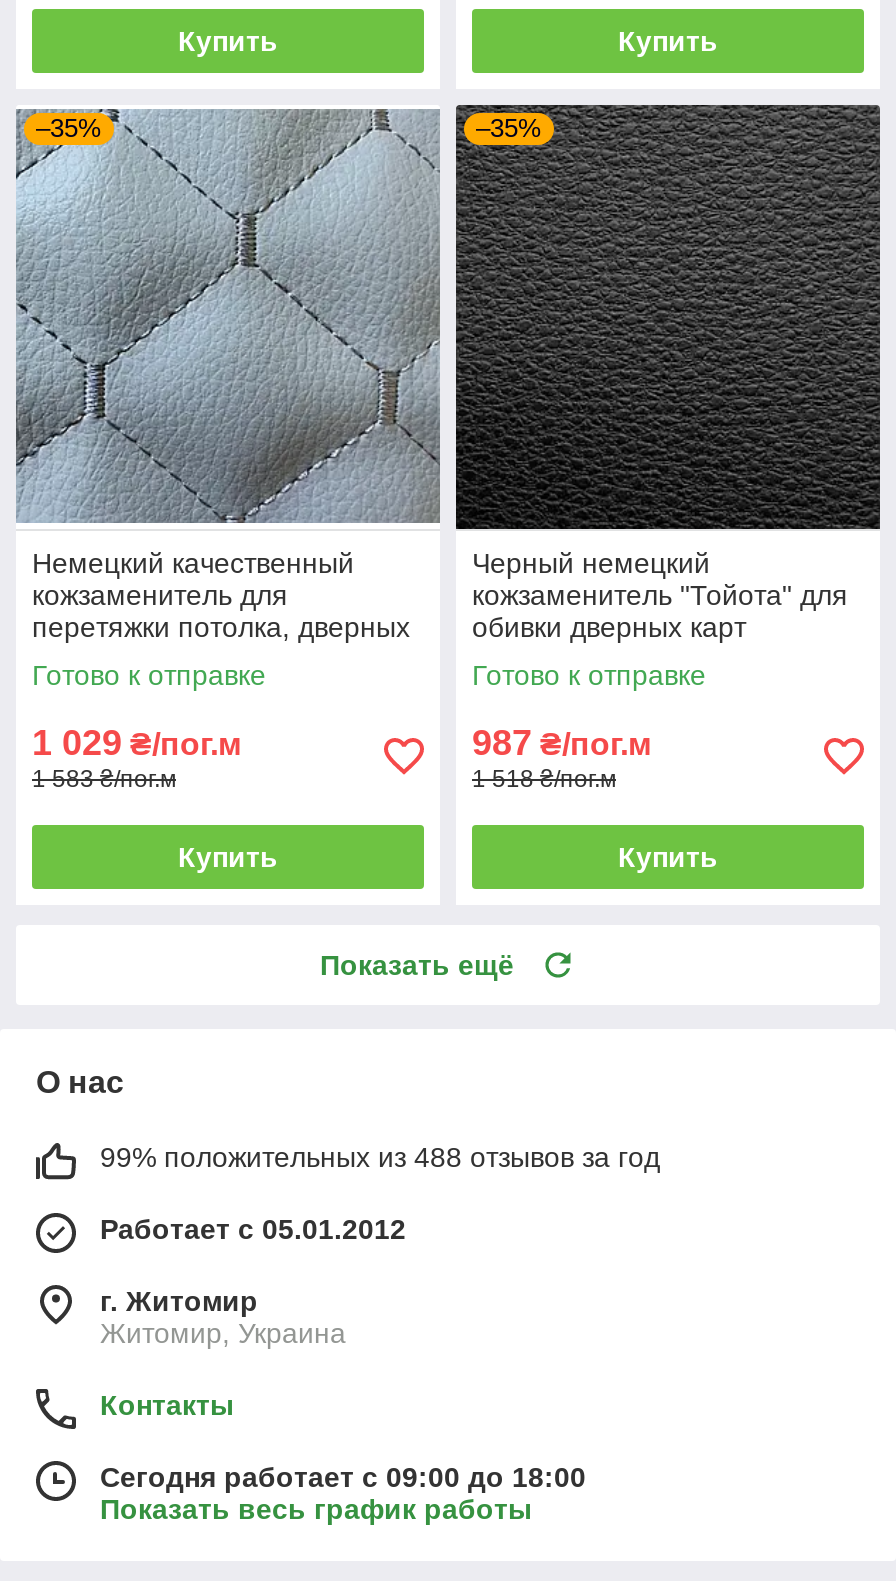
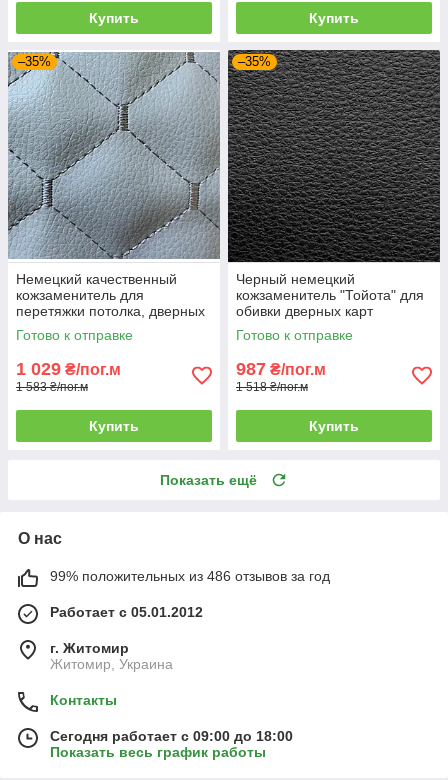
- 99% положительных из 488 отзывов за год
+ 99% положительных из 486 отзывов за год
